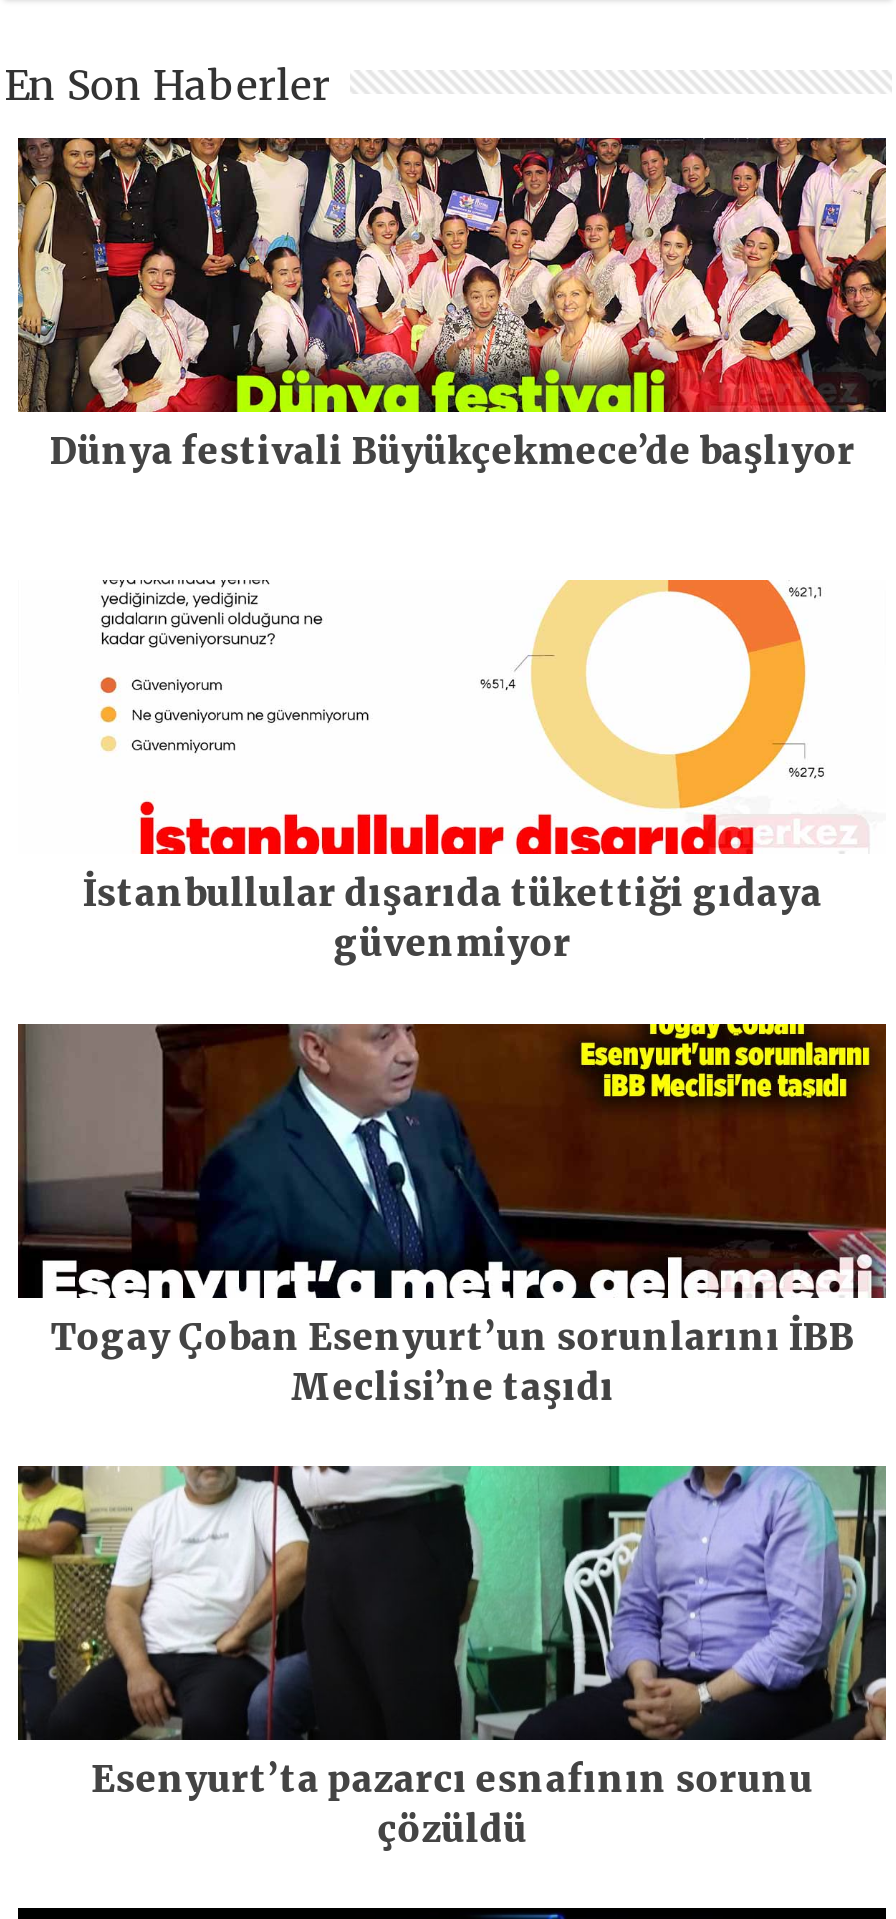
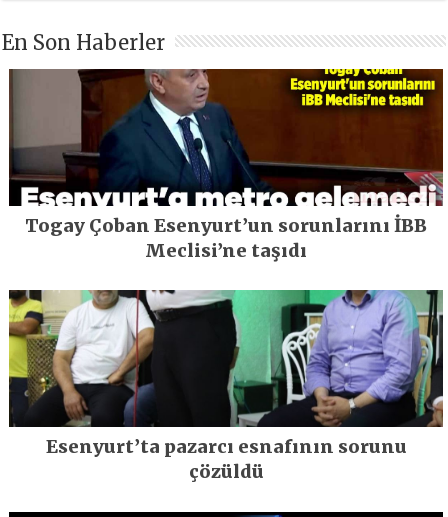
- [image]
- Dünya festivali Büyükçekmece’de başlıyor

- [image]
- İstanbullular dışarıda tükettiği gıdaya
- güvenmiyor
